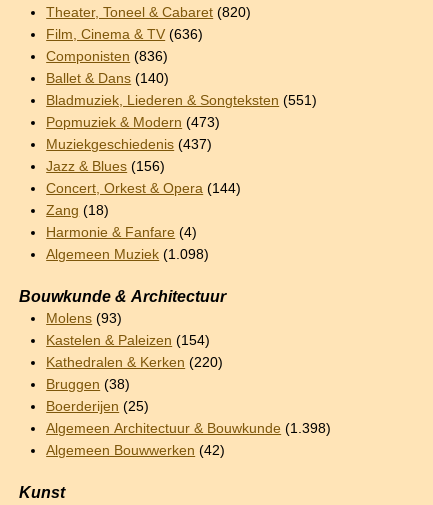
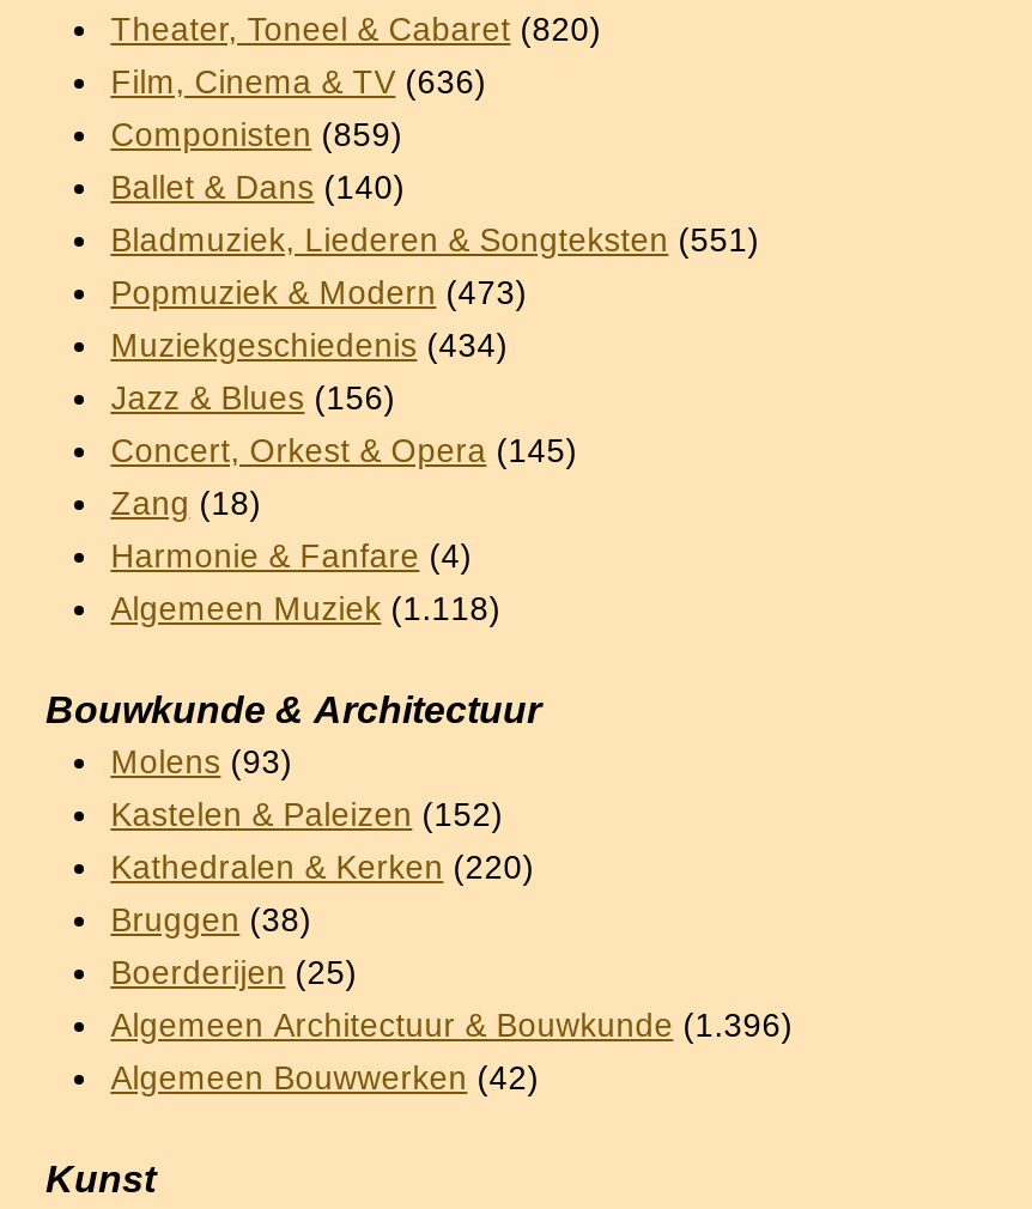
- Componisten (836)
+ Componisten (859)

- Muziekgeschiedenis (437)
+ Muziekgeschiedenis (434)

- Concert, Orkest & Opera (144)
+ Concert, Orkest & Opera (145)

- Algemeen Muziek (1.098)
+ Algemeen Muziek (1.118)

- Kastelen & Paleizen (154)
+ Kastelen & Paleizen (152)

- Algemeen Architectuur & Bouwkunde (1.398)
+ Algemeen Architectuur & Bouwkunde (1.396)
